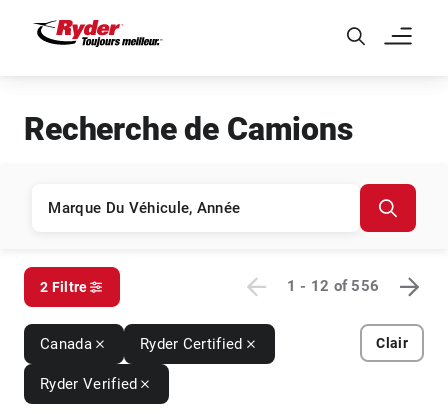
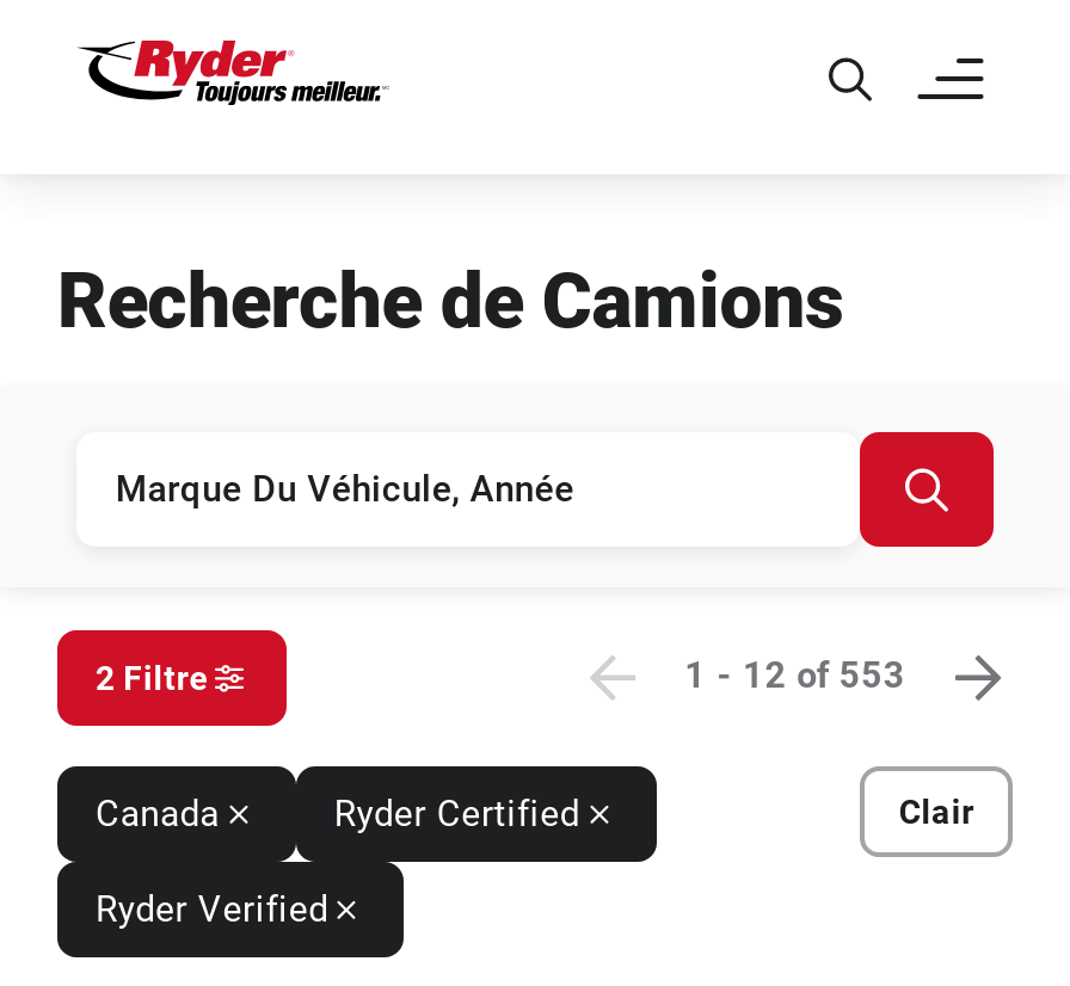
- 1 - 12 of 556
+ 1 - 12 of 553
